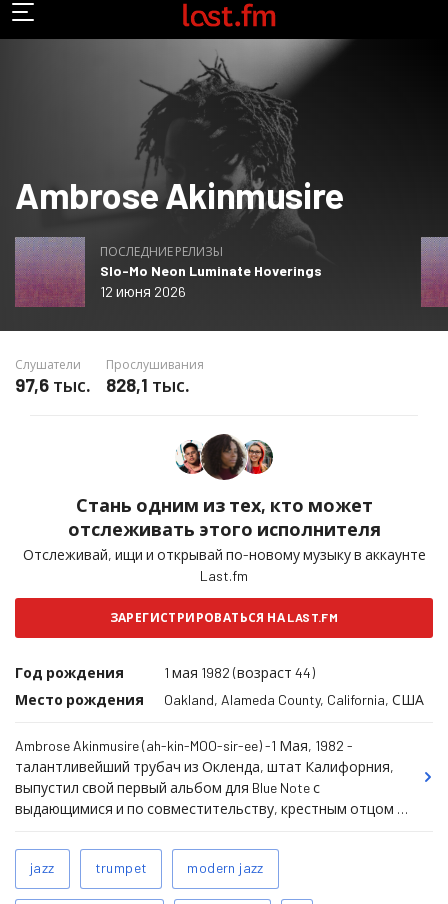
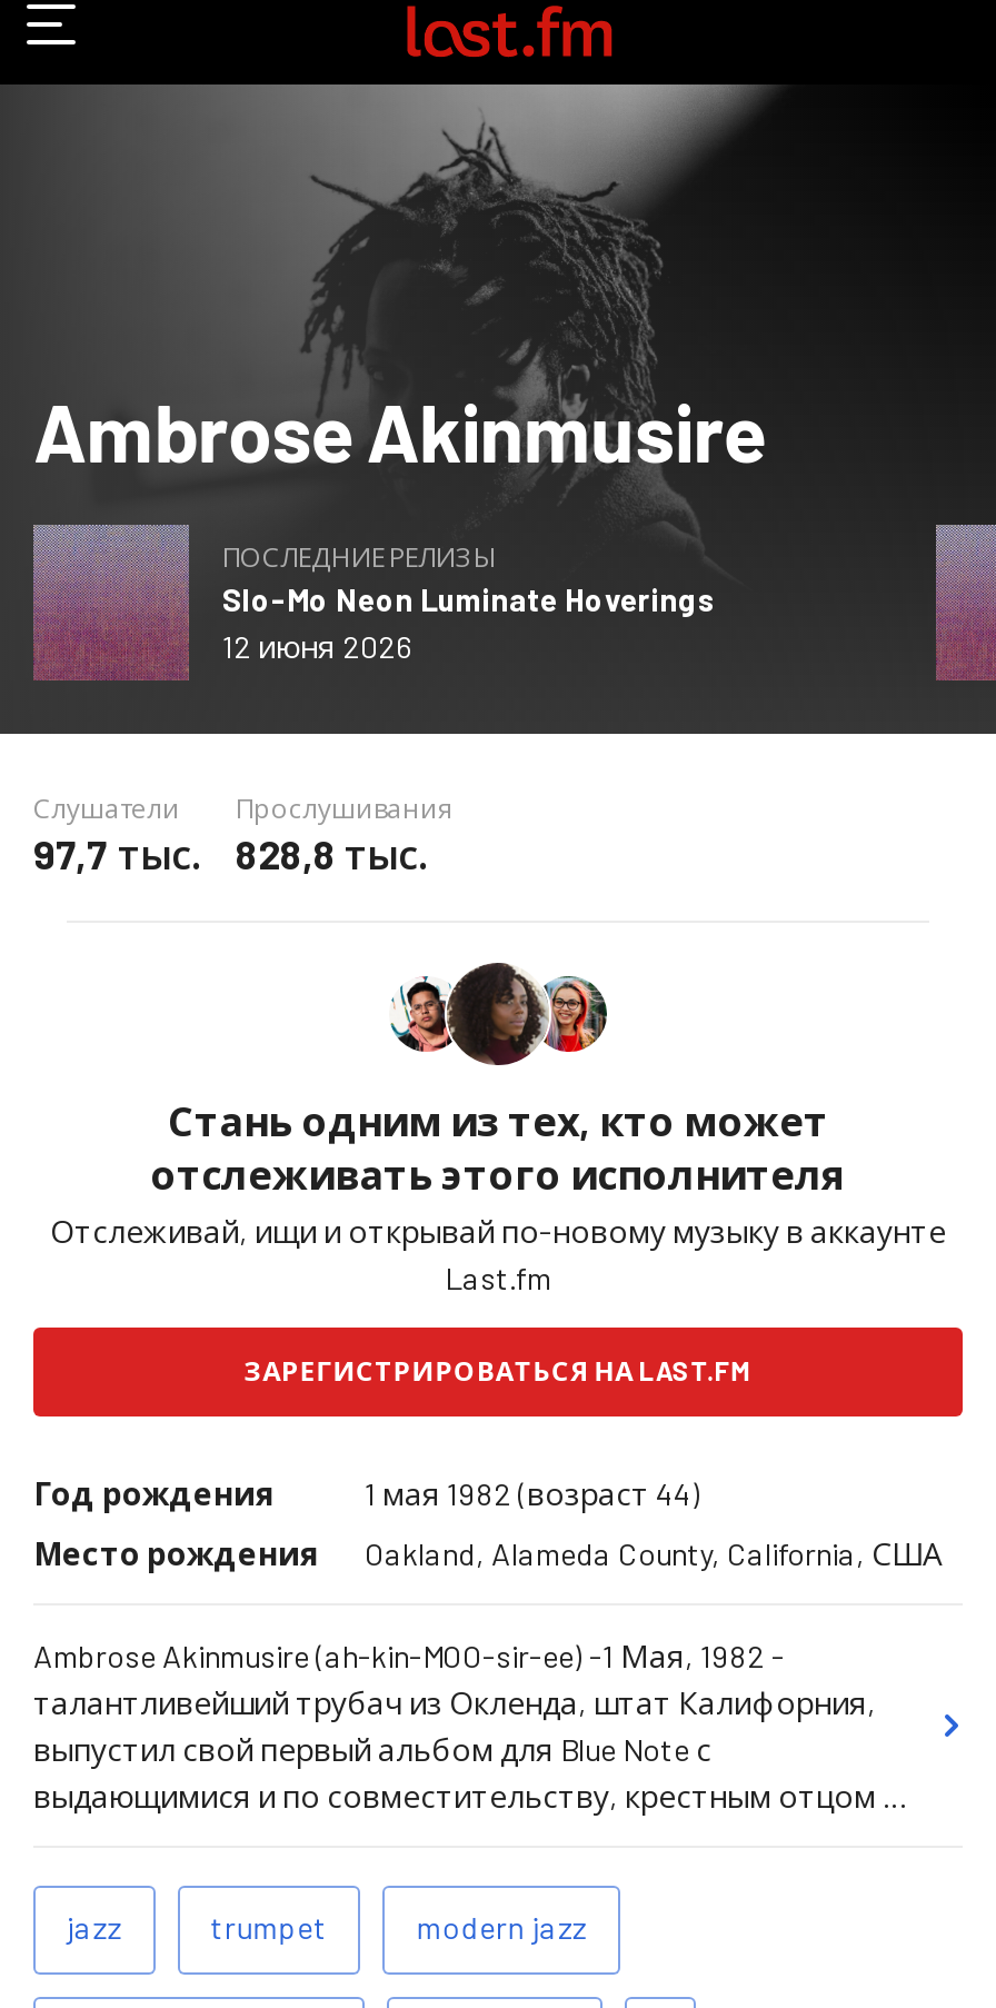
- 97,6 тыс.
+ 97,7 тыс.

- 828,1 тыс.
+ 828,8 тыс.
